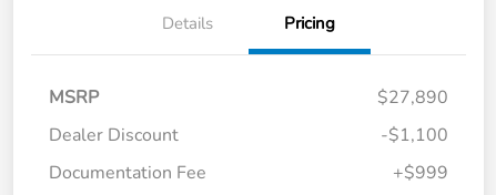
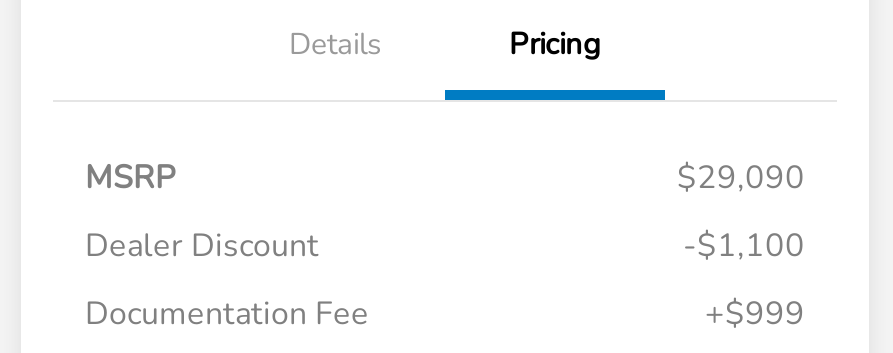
- $27,890
+ $29,090
